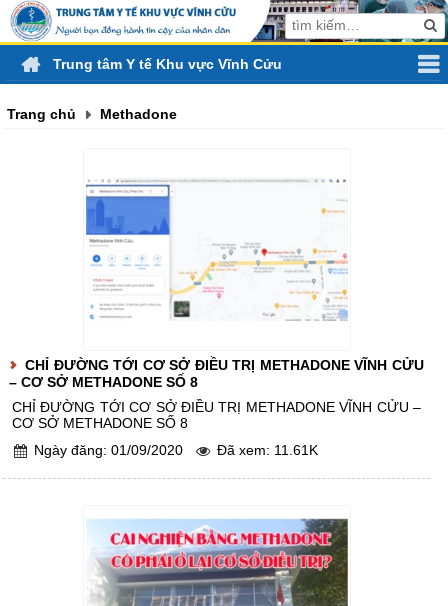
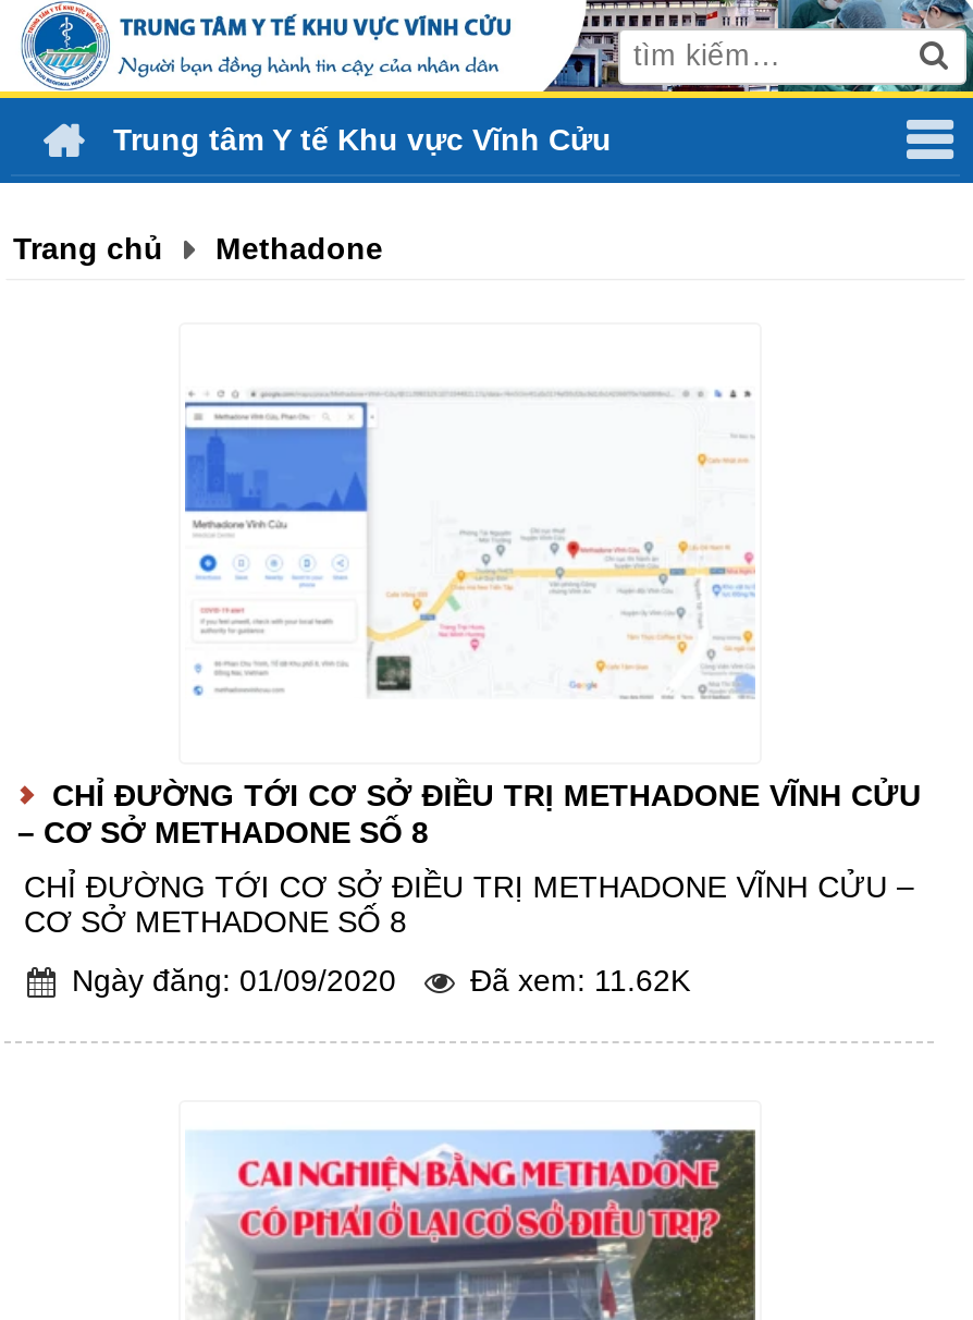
- Ngày đăng: 01/09/2020 Đã xem: 11.61K
+ Ngày đăng: 01/09/2020 Đã xem: 11.62K
